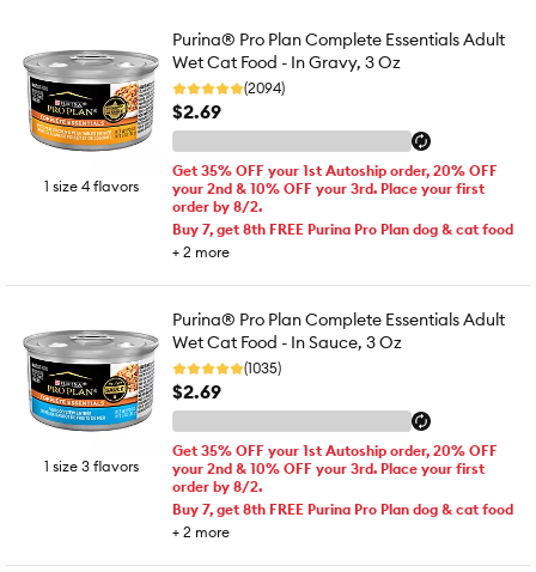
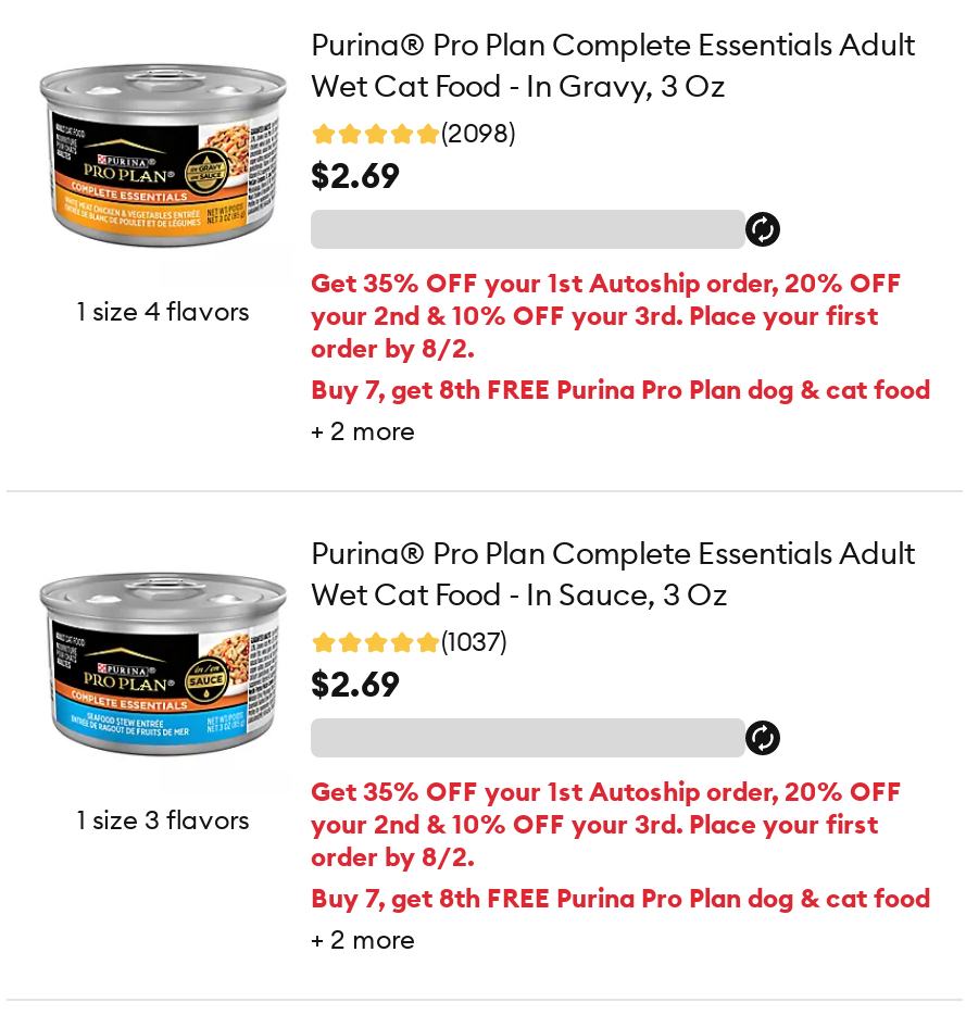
- (2094)
+ (2098)

- (1035)
+ (1037)
